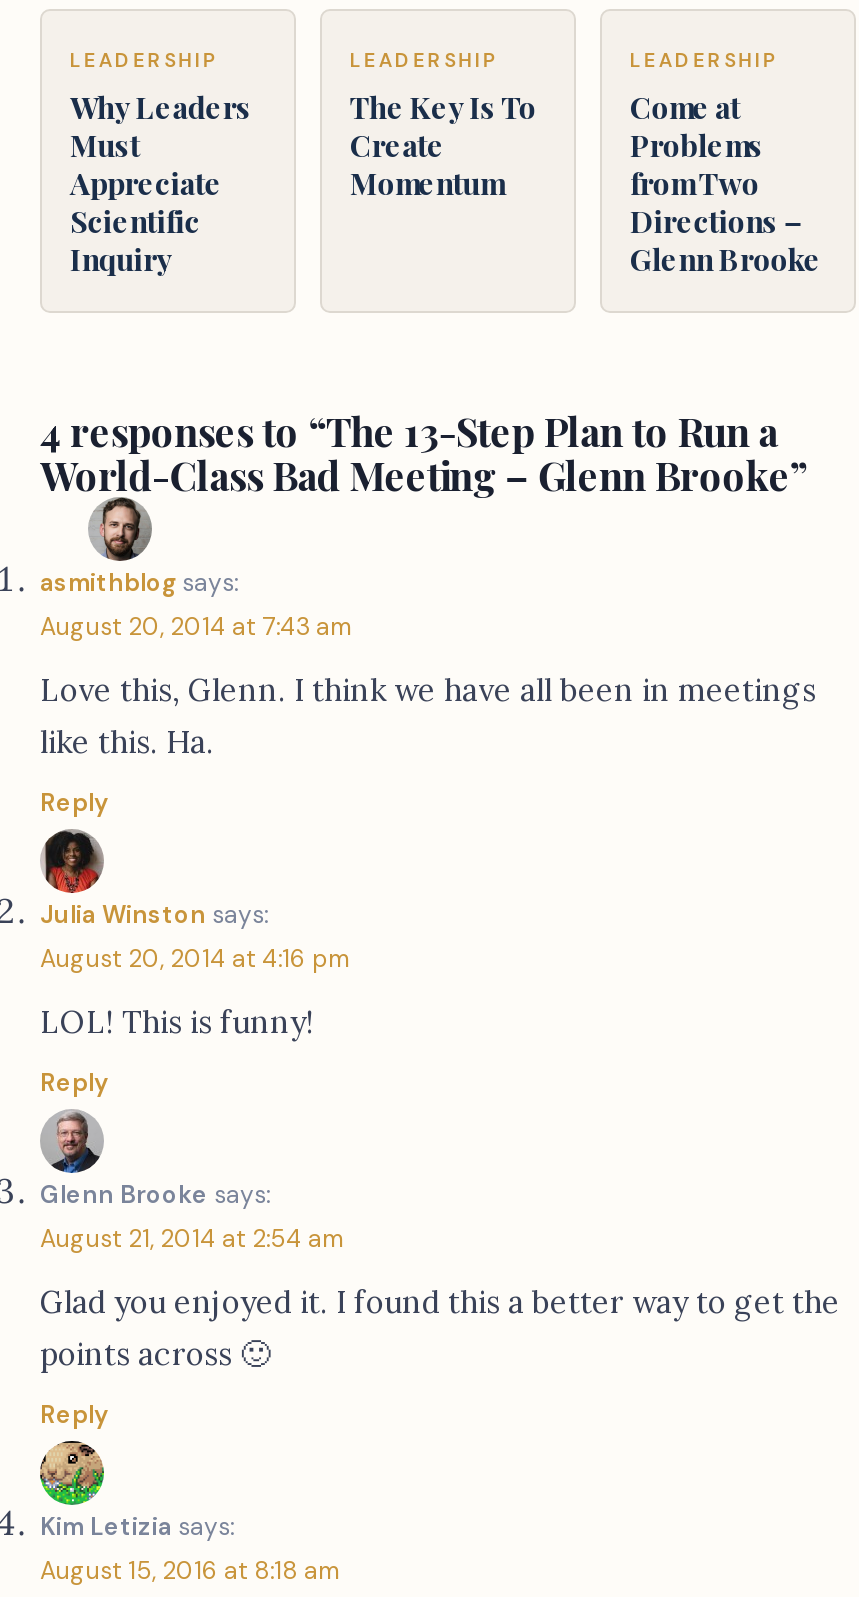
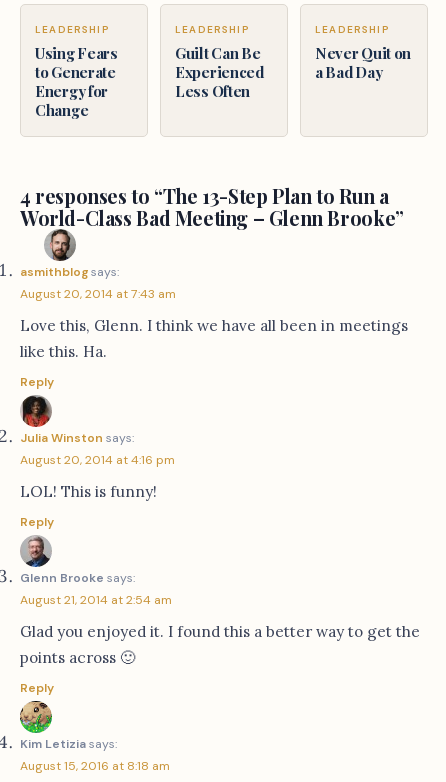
- Why Leaders
- Must
- Appreciate
- Scientific
- Inquiry
+ Using Fears
+ to Generate
+ Energy for
+ Change

- The Key Is To
- Create
- Momentum
+ Guilt Can Be
+ Experienced
+ Less Often

- Come at
- Problems
- from Two
- Directions –
- Glenn Brooke
+ Never Quit on
+ a Bad Day
